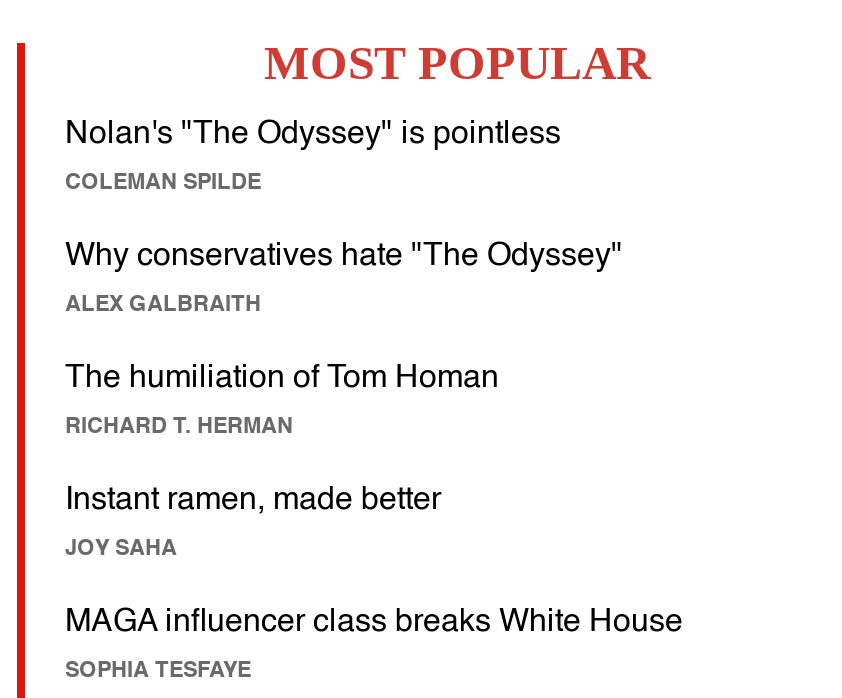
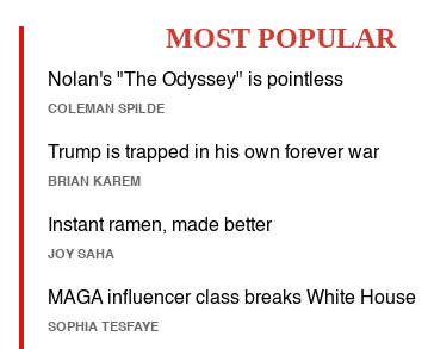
- Why conservatives hate "The Odyssey"
- ALEX GALBRAITH
- The humiliation of Tom Homan
- RICHARD T. HERMAN
+ Trump is trapped in his own forever war
+ BRIAN KAREM
